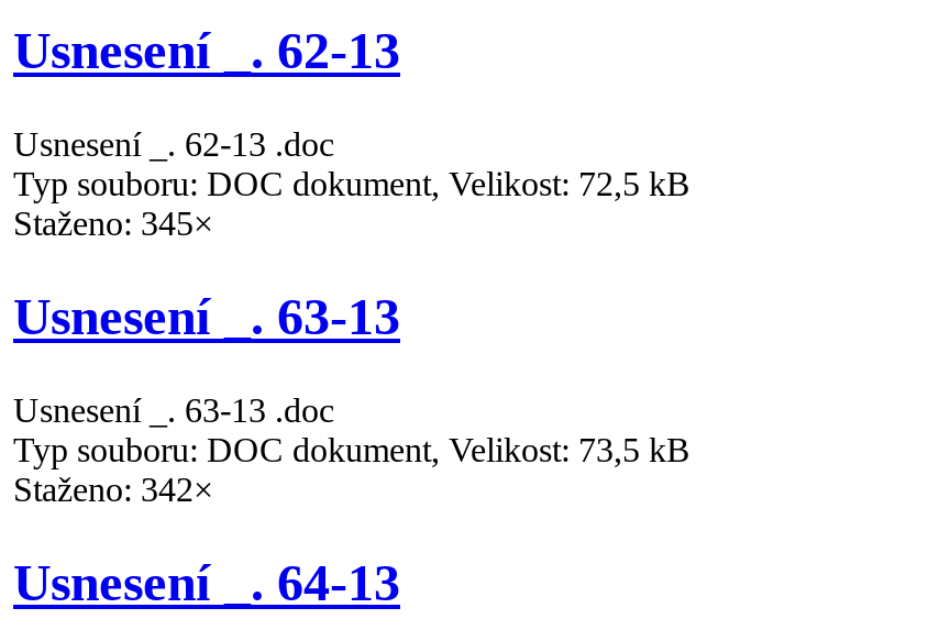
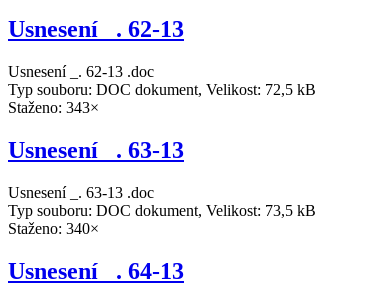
- Staženo: 345×
+ Staženo: 343×

- Staženo: 342×
+ Staženo: 340×
